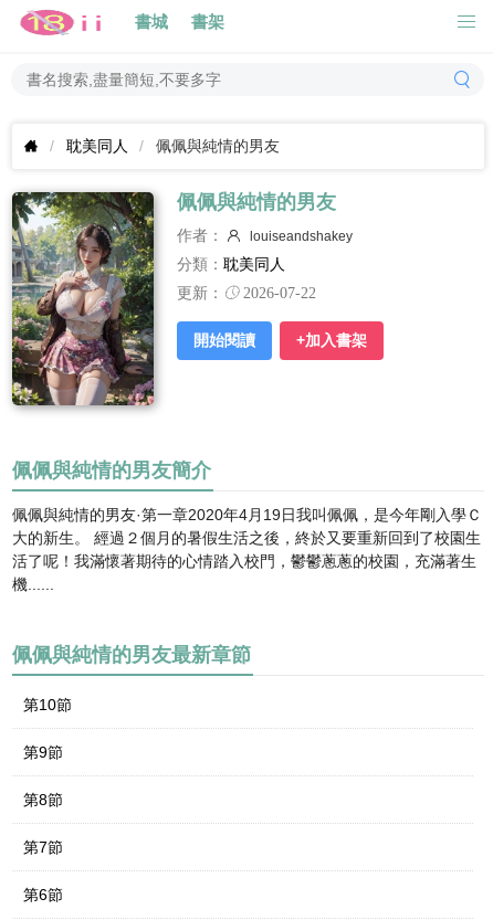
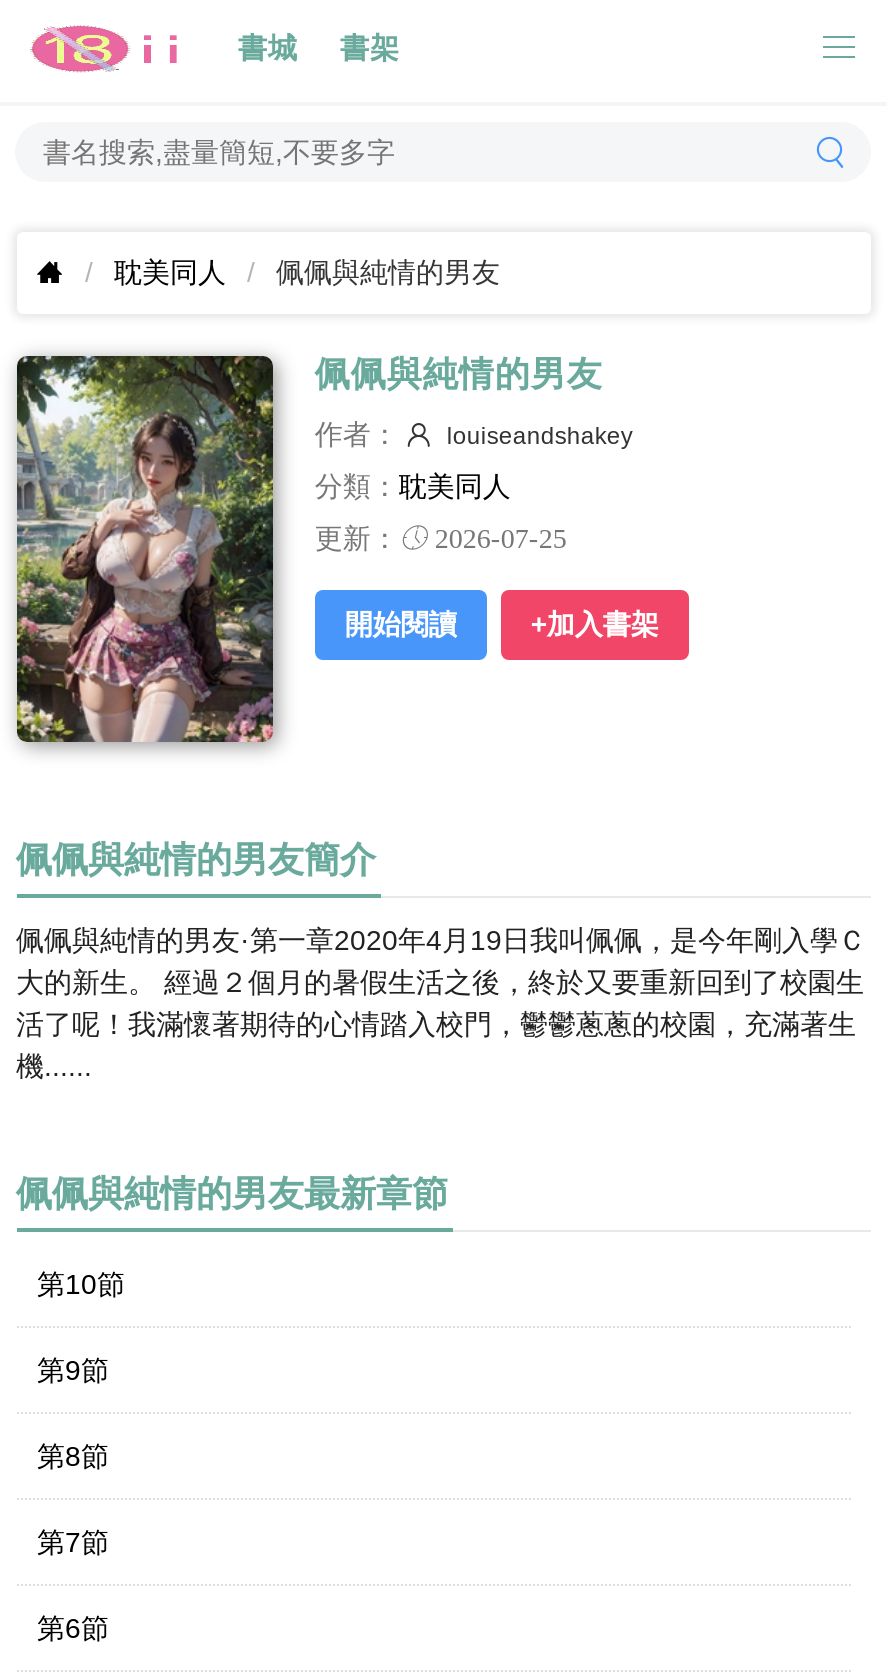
- 更新： 2026-07-22
+ 更新： 2026-07-25
